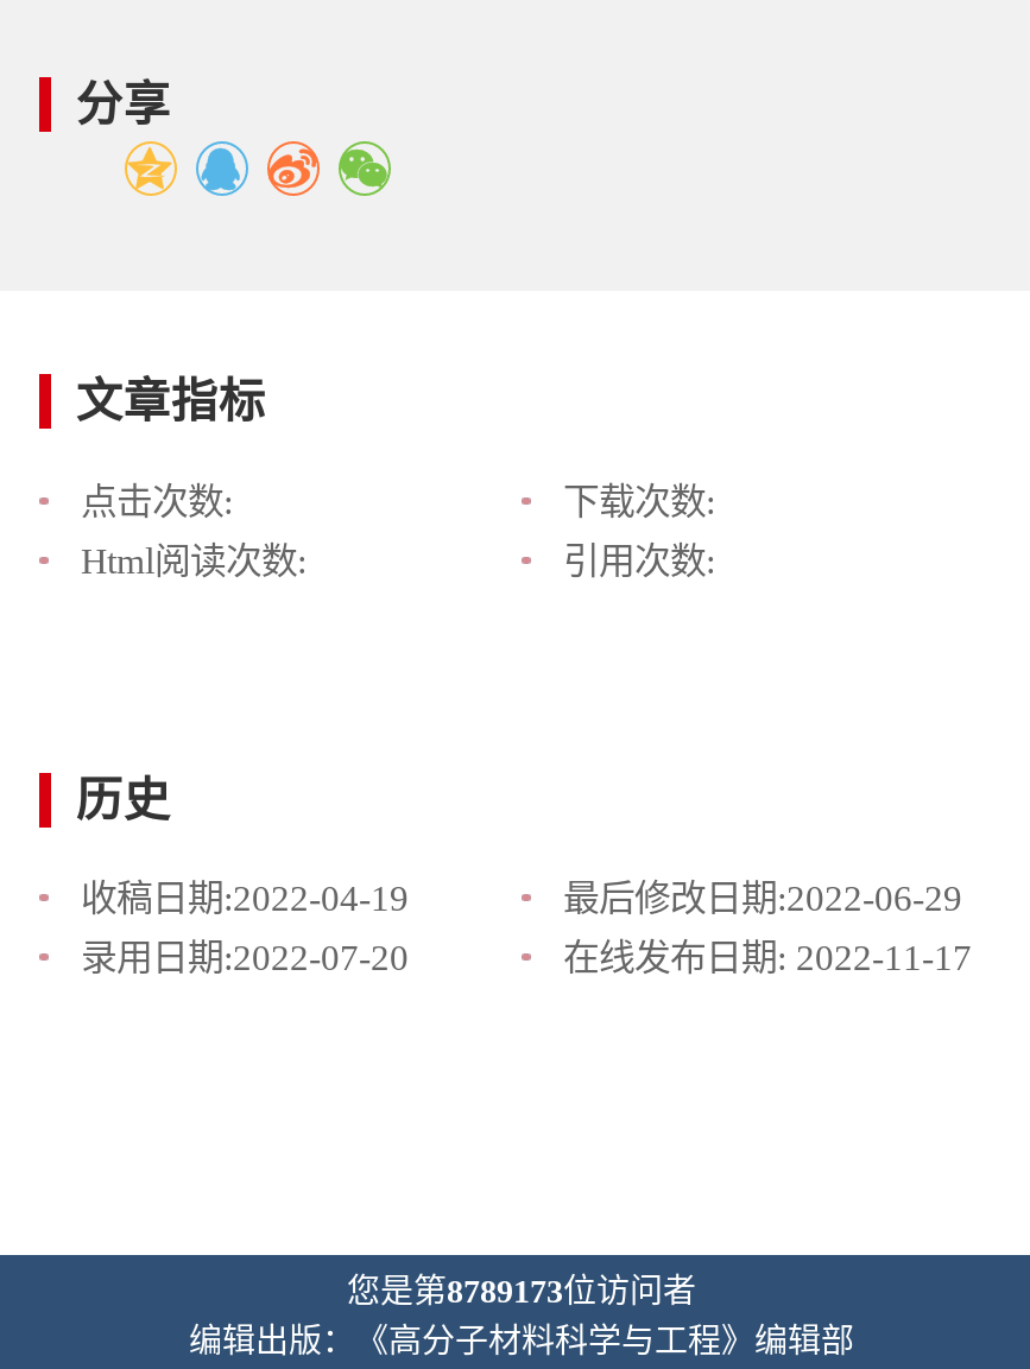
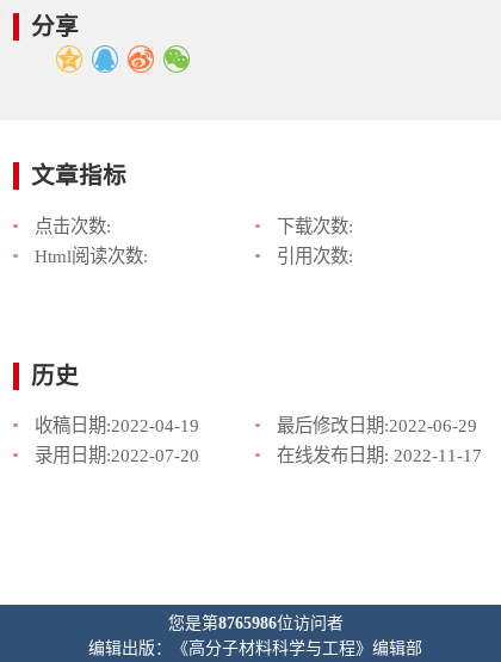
- 您是第8789173位访问者
+ 您是第8765986位访问者
